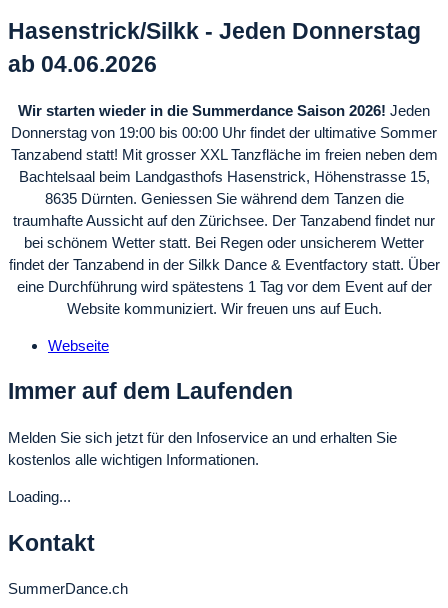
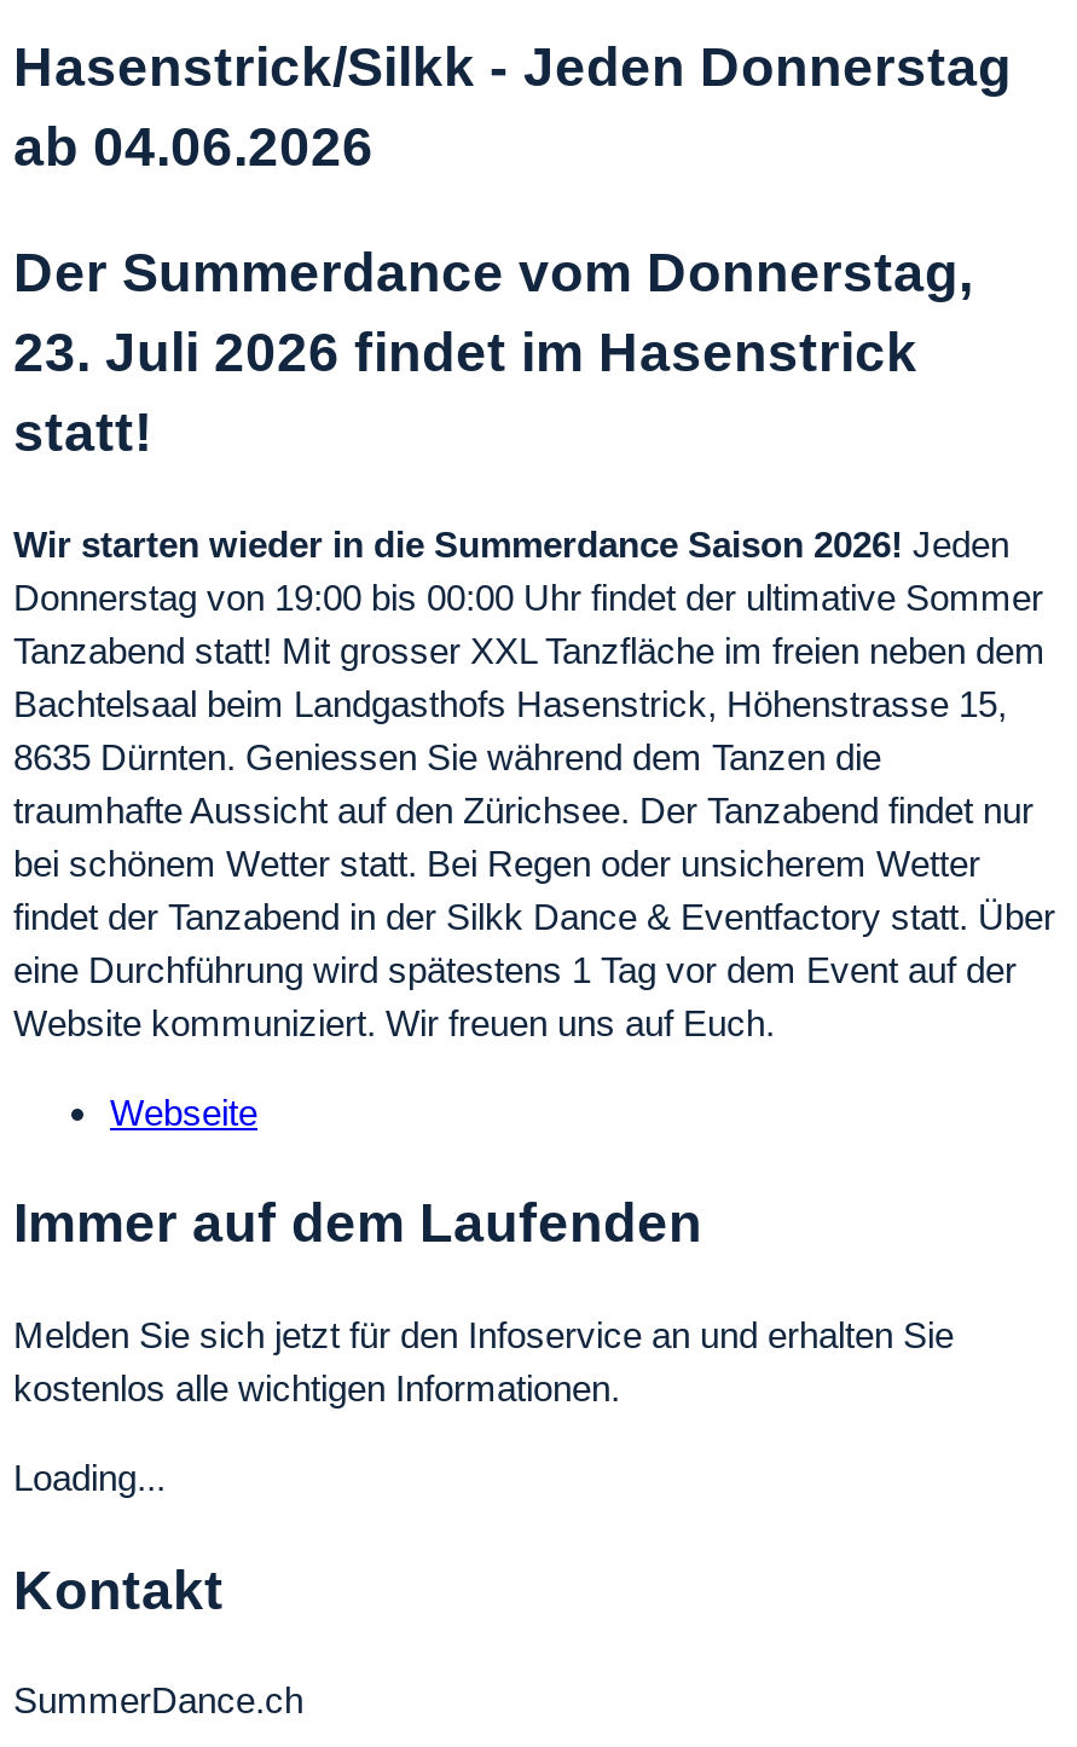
+ Der Summerdance vom Donnerstag,
+ 23. Juli 2026 findet im Hasenstrick
+ statt!
